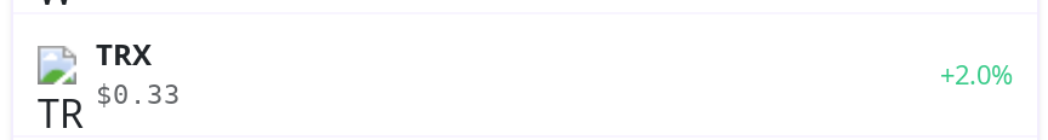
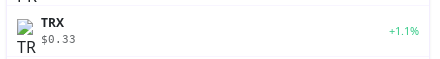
- +2.0%
+ +1.1%
